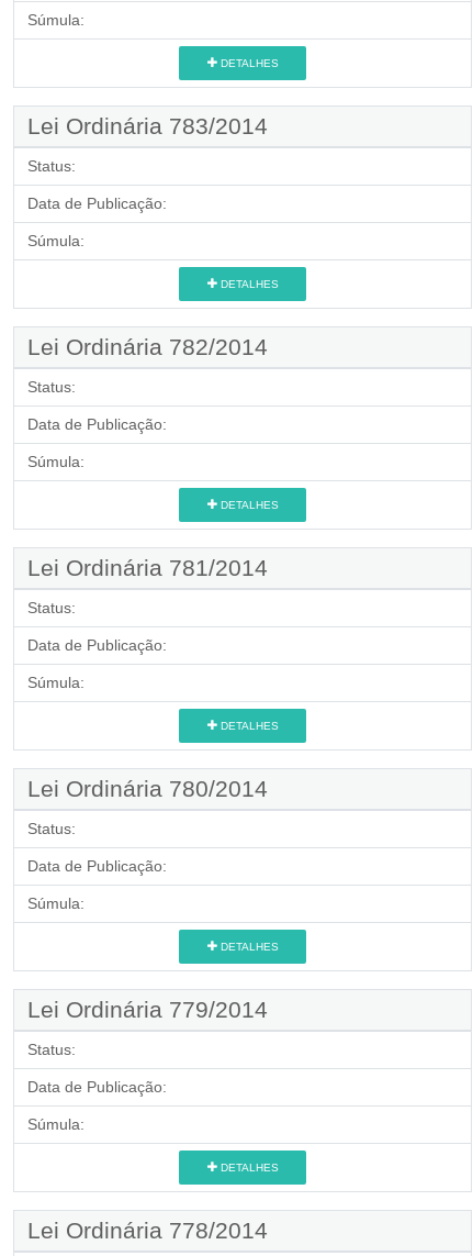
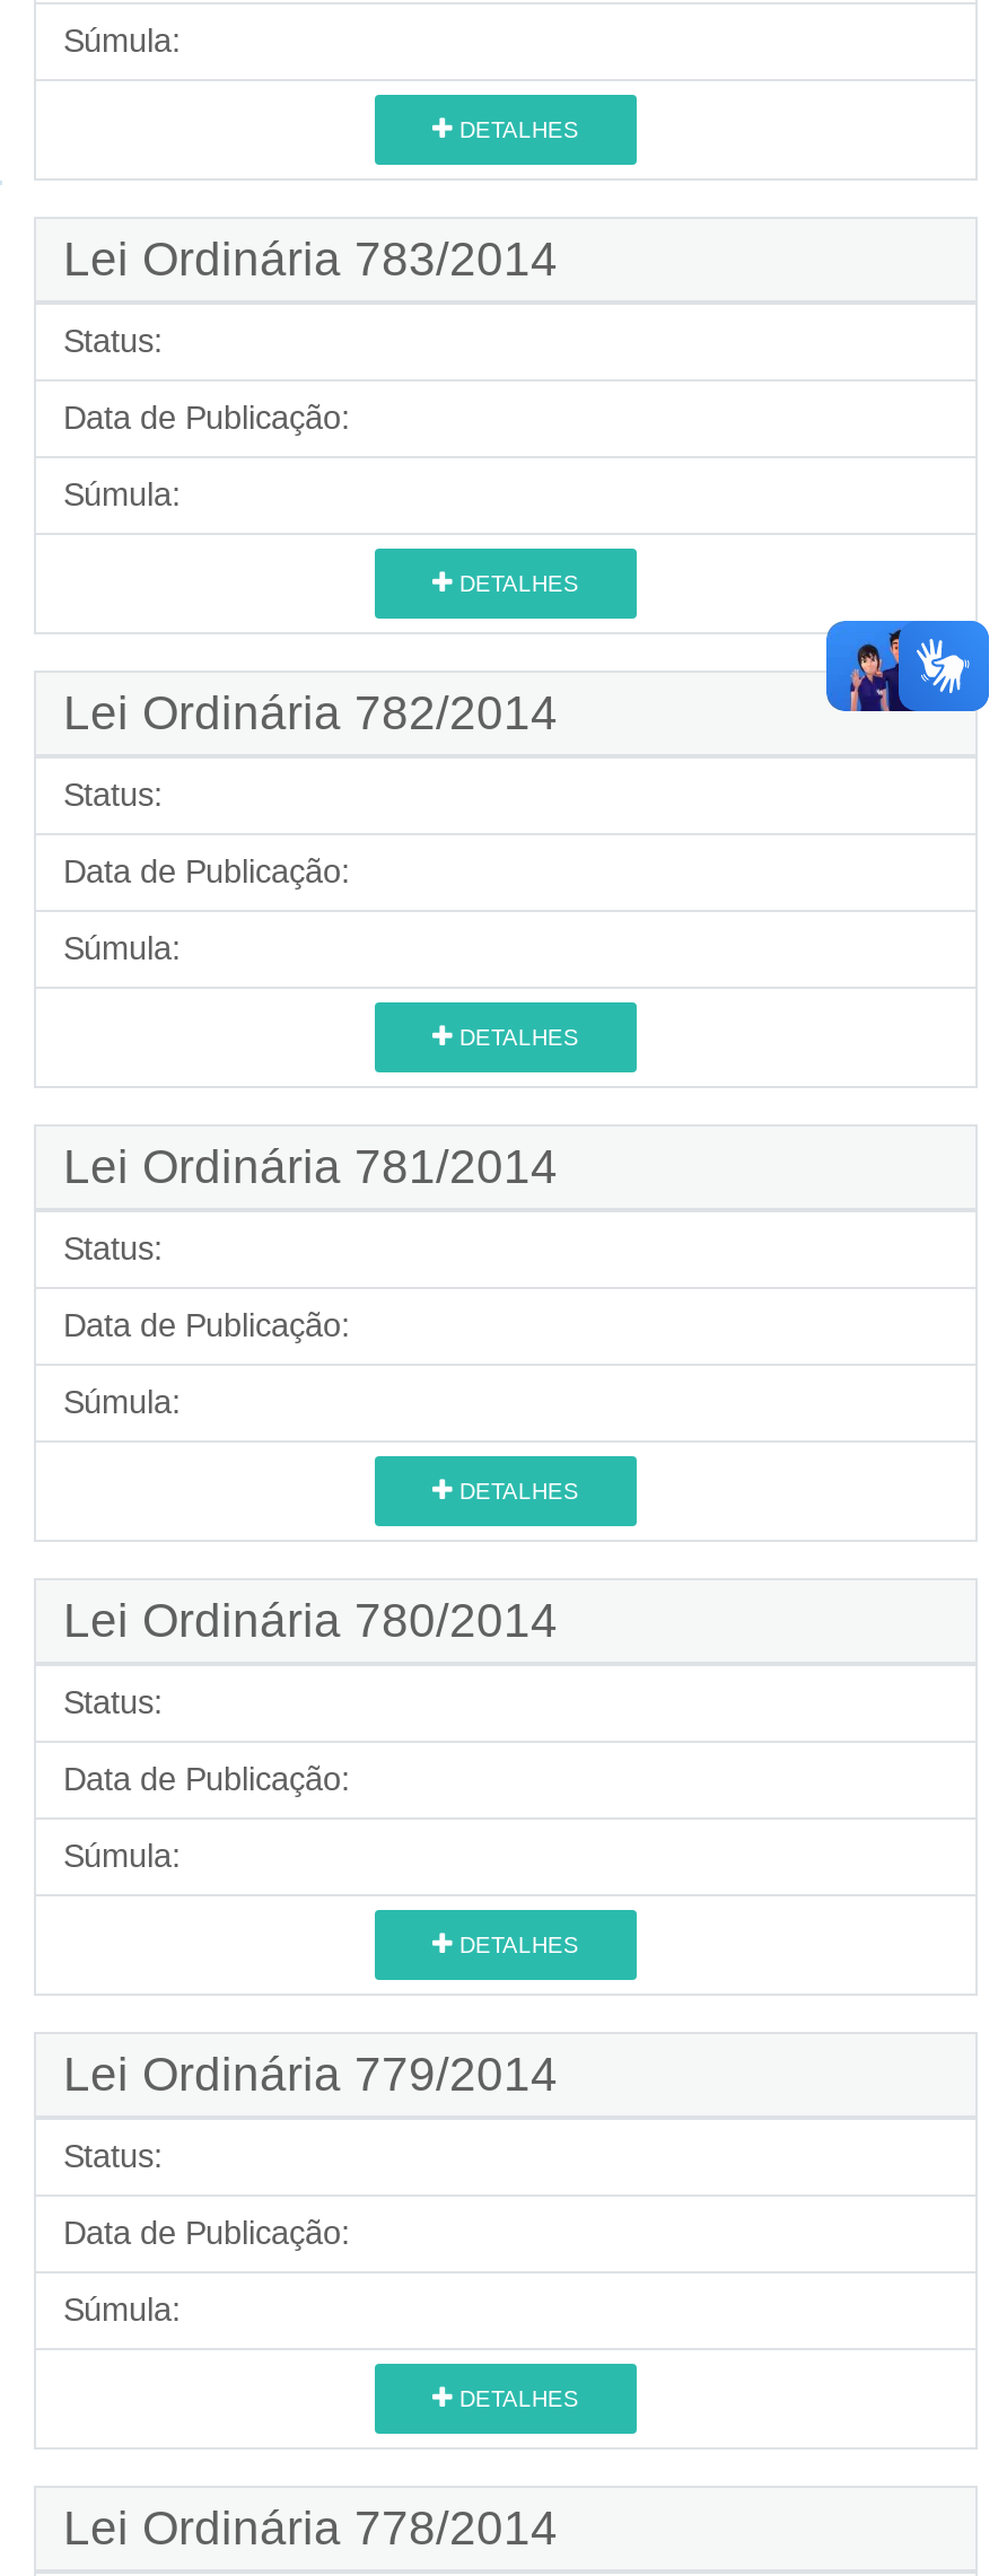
+ [image]
